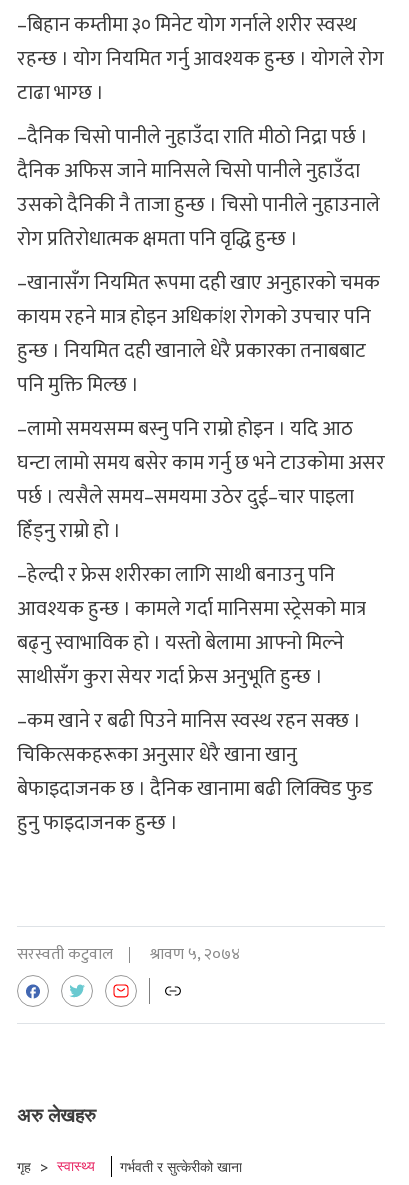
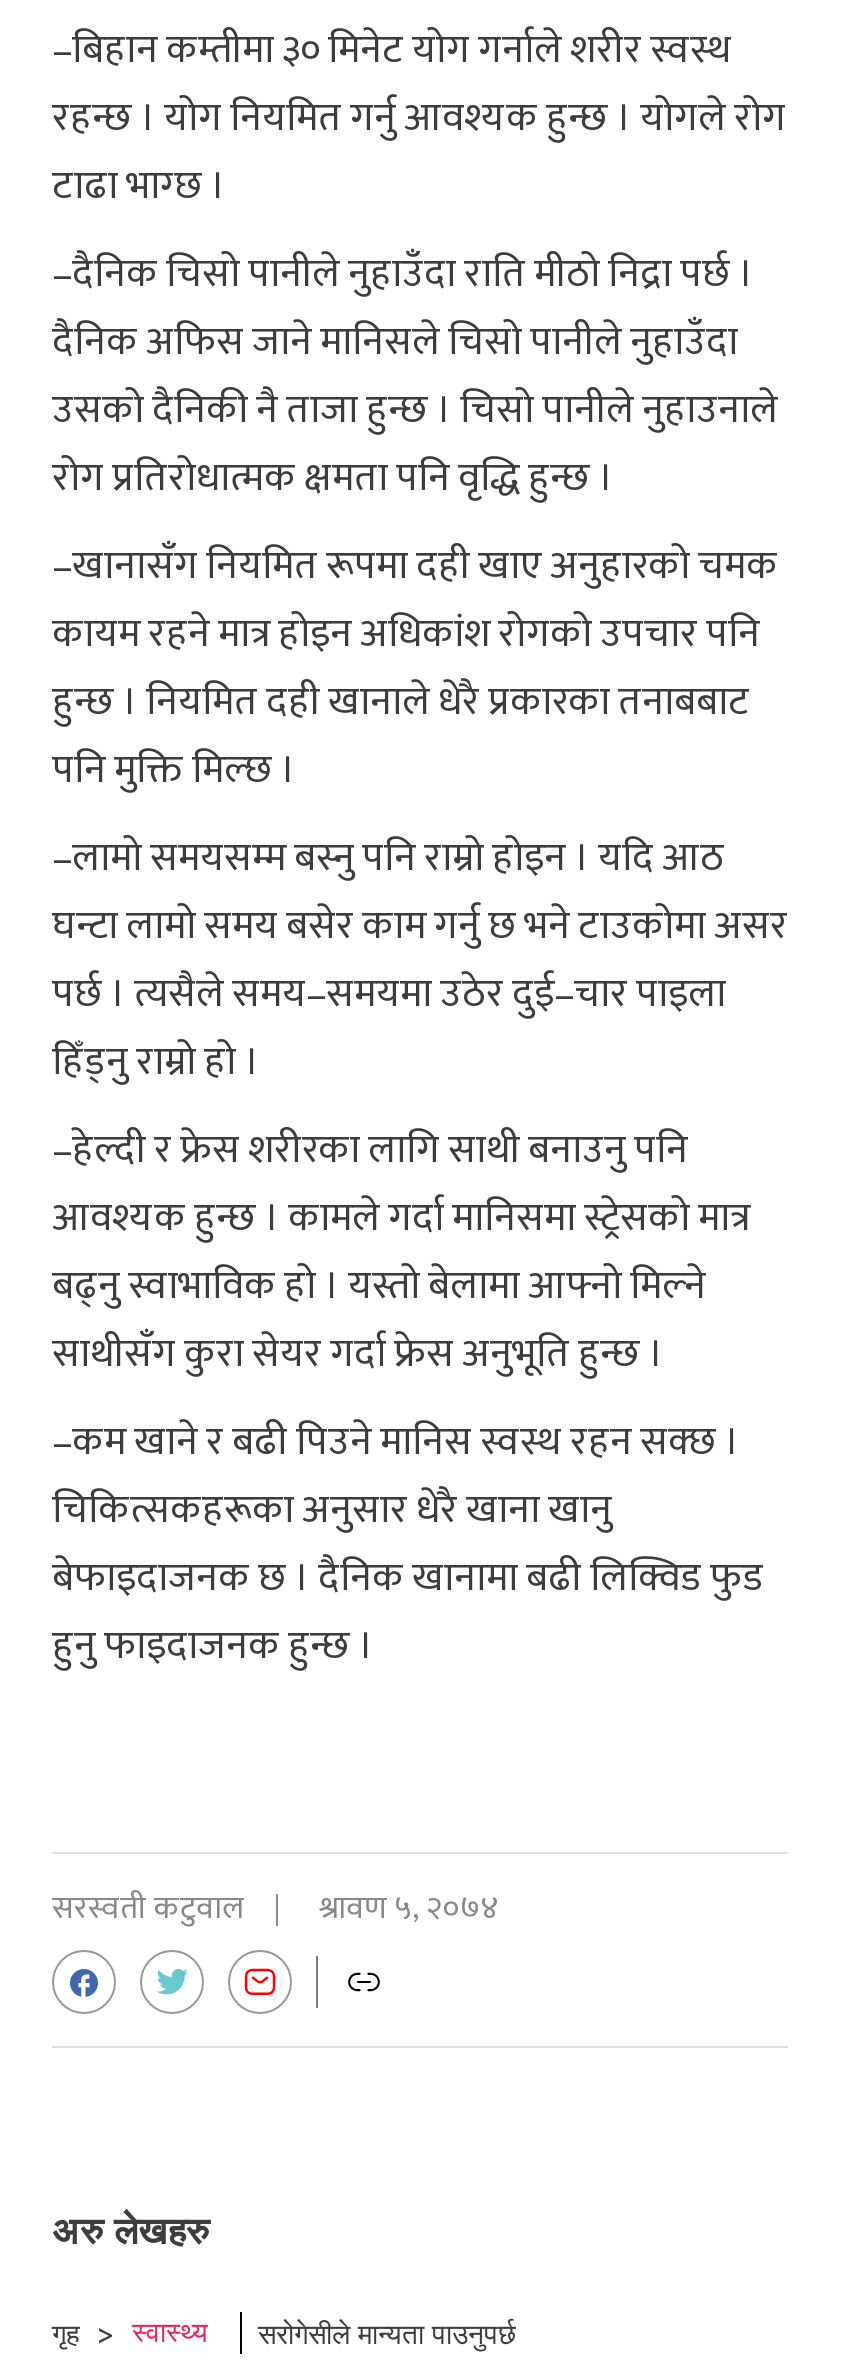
- गर्भवती र सुत्केरीको खाना
+ सरोगेसीले मान्यता पाउनुपर्छ
